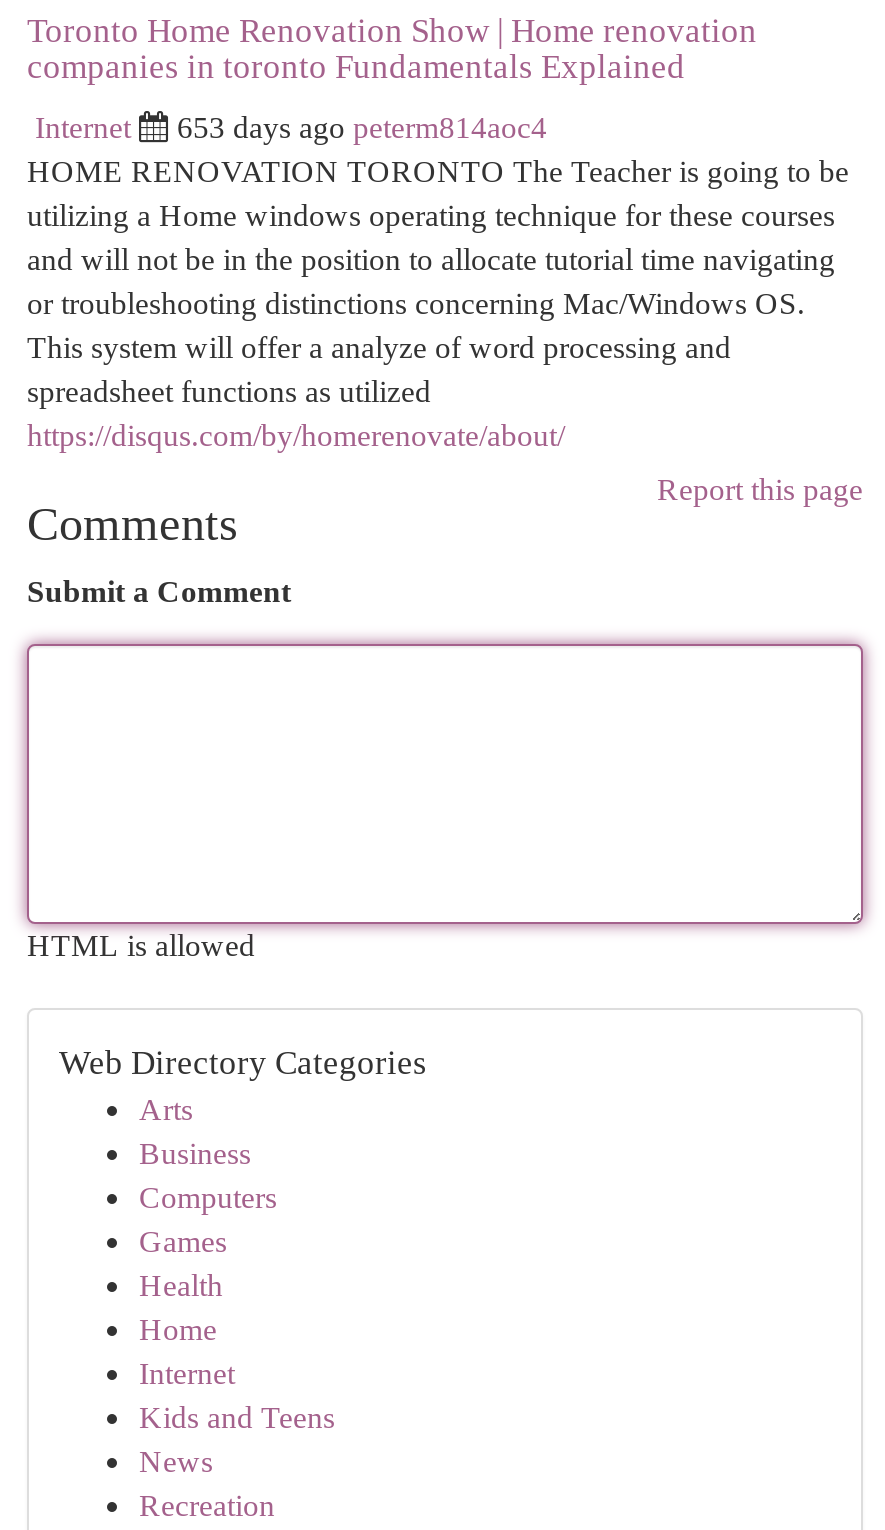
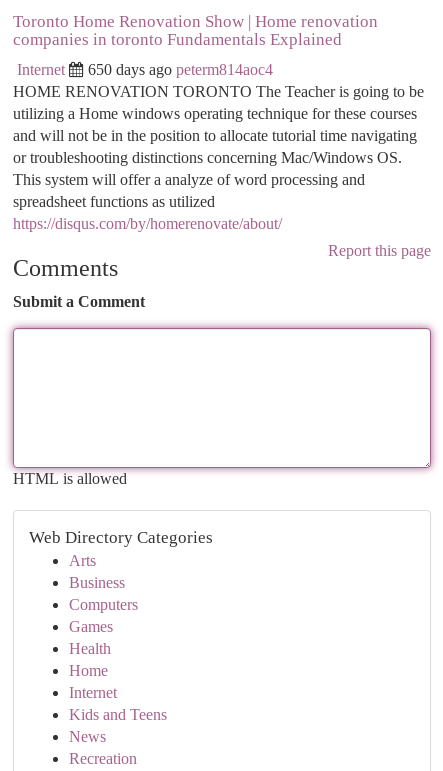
- 653 days ago peterm814aoc4
+ 650 days ago peterm814aoc4
